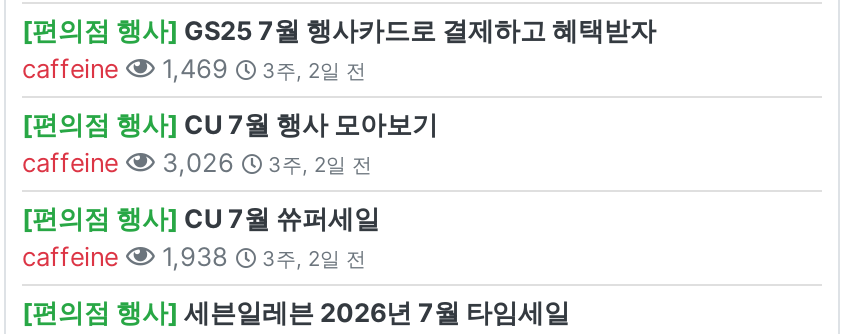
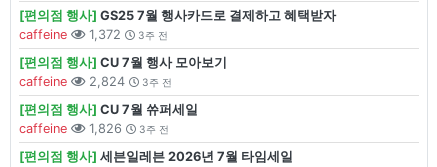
- 1,469
- 3주, 2일 전
+ 1,372
+ 3주 전

- 3,026
- 3주, 2일 전
+ 2,824
+ 3주 전

- 1,938
- 3주, 2일 전
+ 1,826
+ 3주 전
